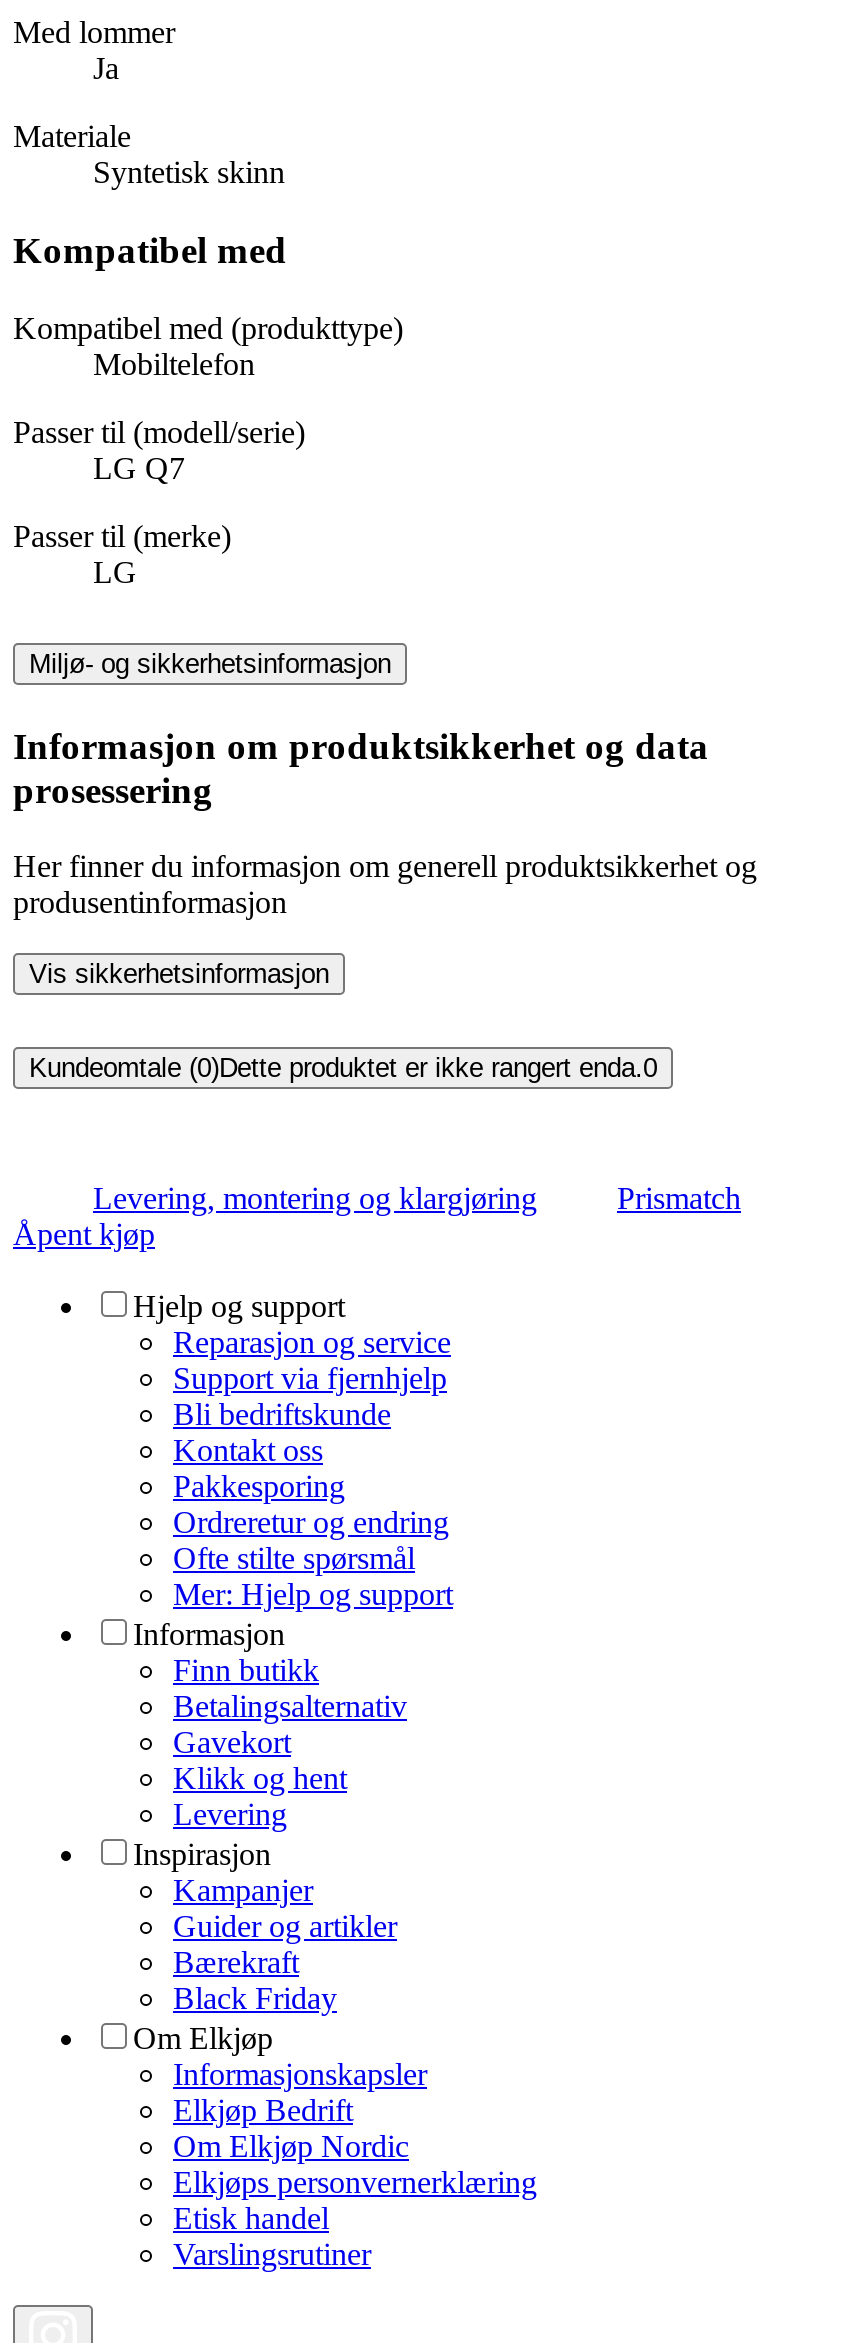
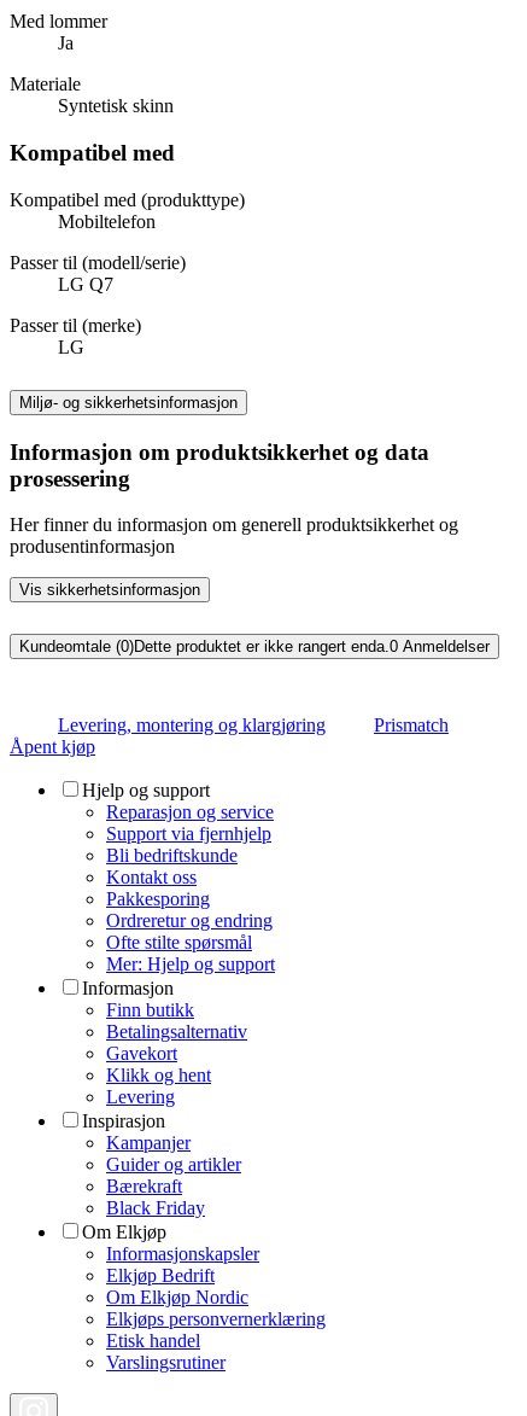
- Kundeomtale (0)Dette produktet er ikke rangert enda.0
+ Kundeomtale (0)Dette produktet er ikke rangert enda.0 Anmeldelser
